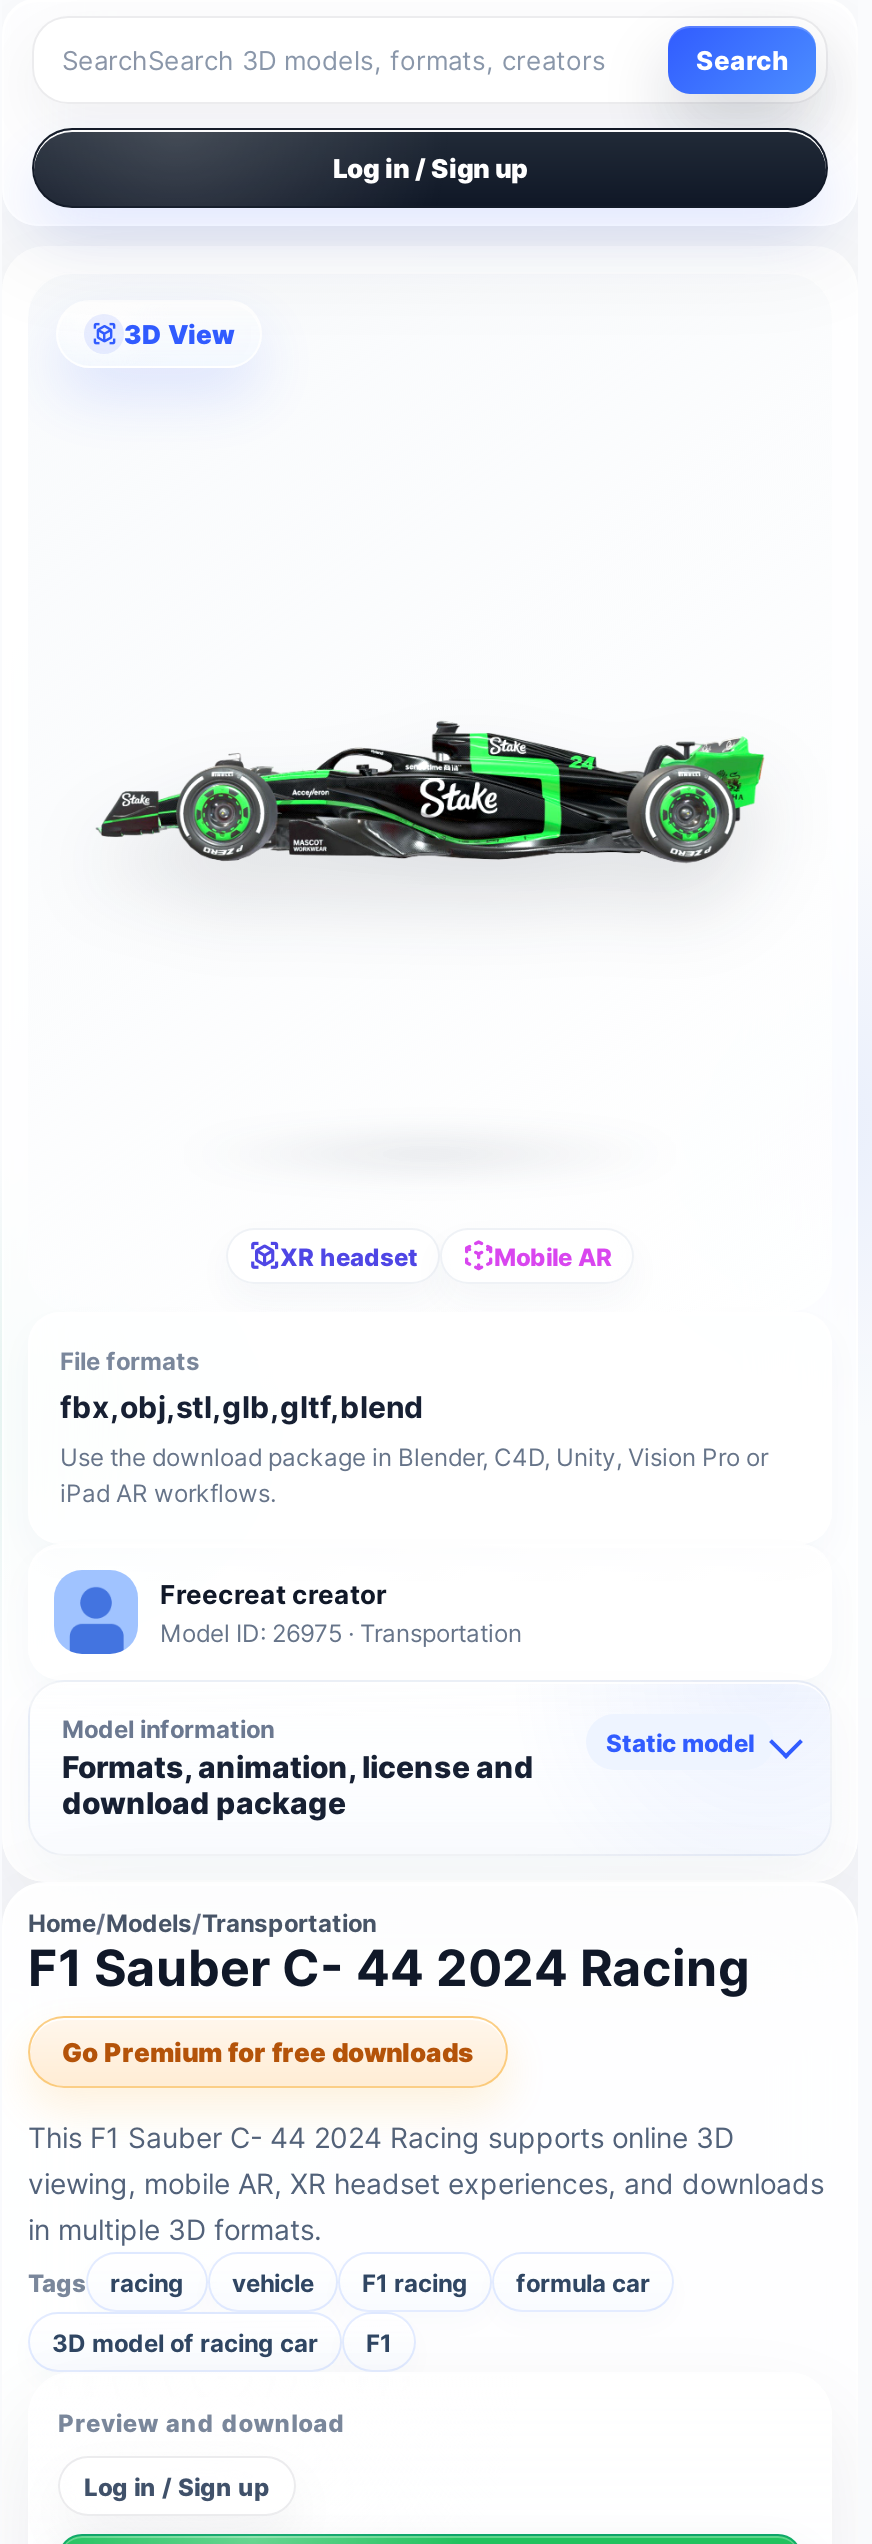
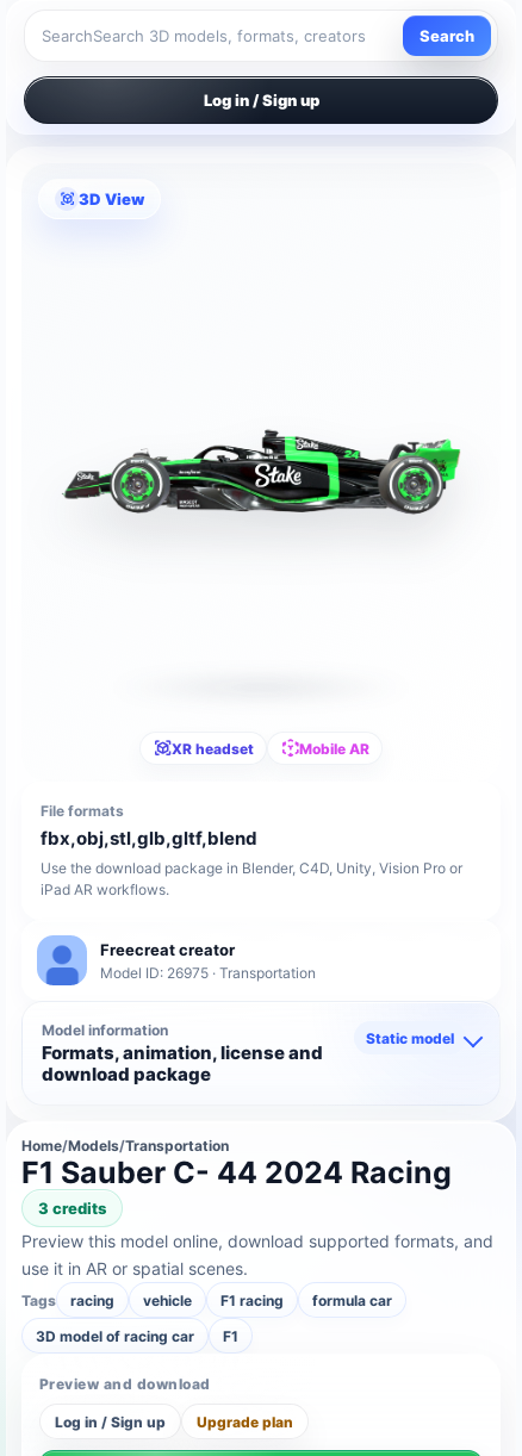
- Go Premium for free downloads
+ 3 credits

- This F1 Sauber C- 44 2024 Racing supports online 3D
- viewing, mobile AR, XR headset experiences, and downloads
- in multiple 3D formats.
+ Preview this model online, download supported formats, and
+ use it in AR or spatial scenes.

+ Upgrade plan
